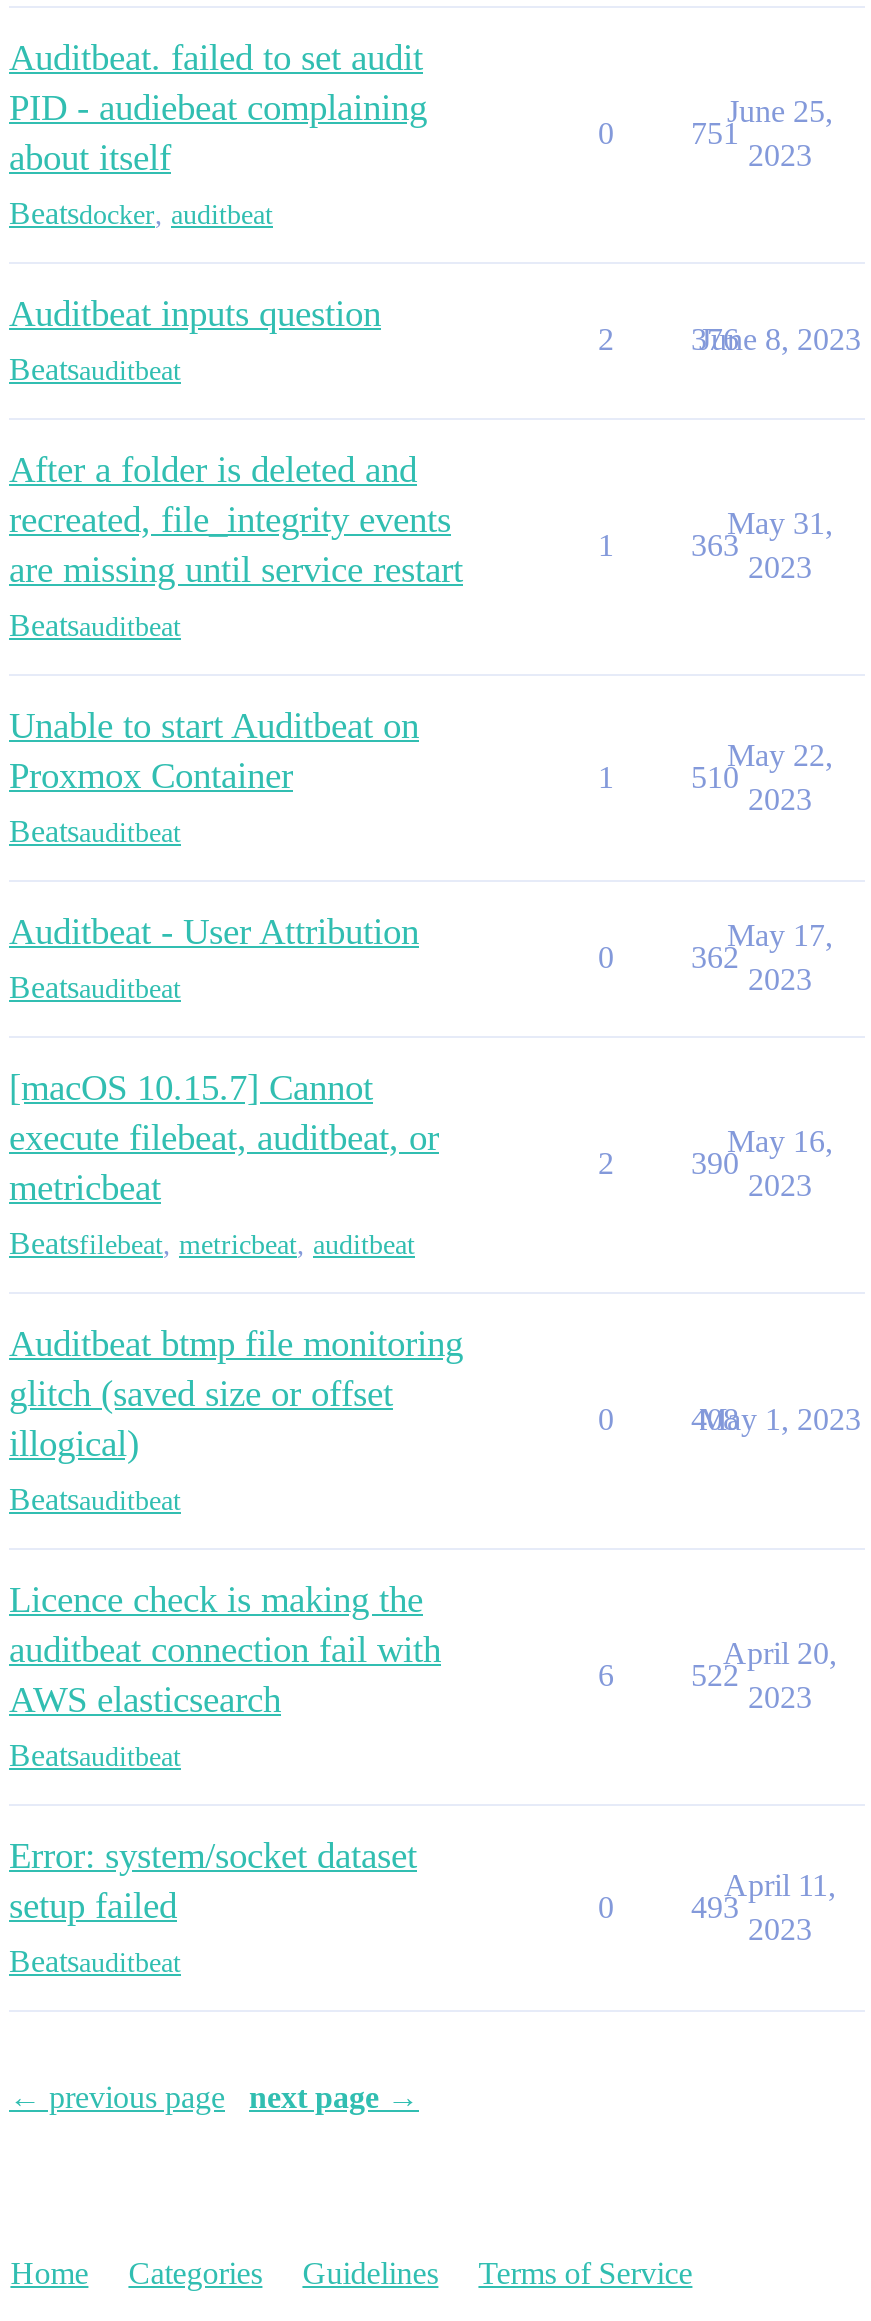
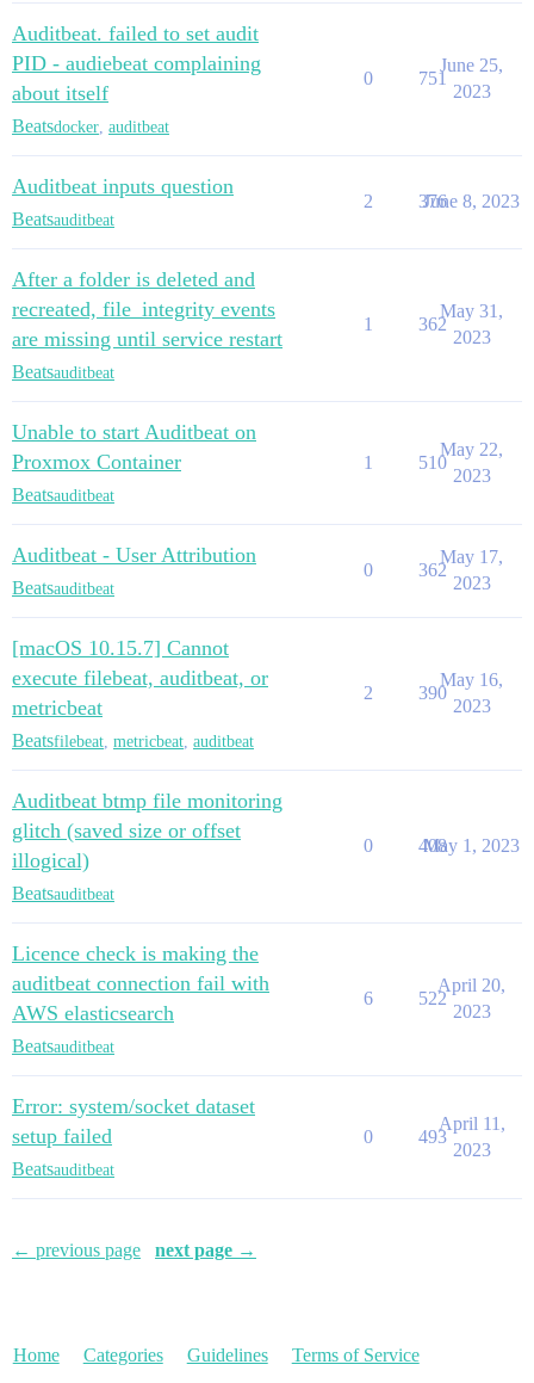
- 363
+ 362
